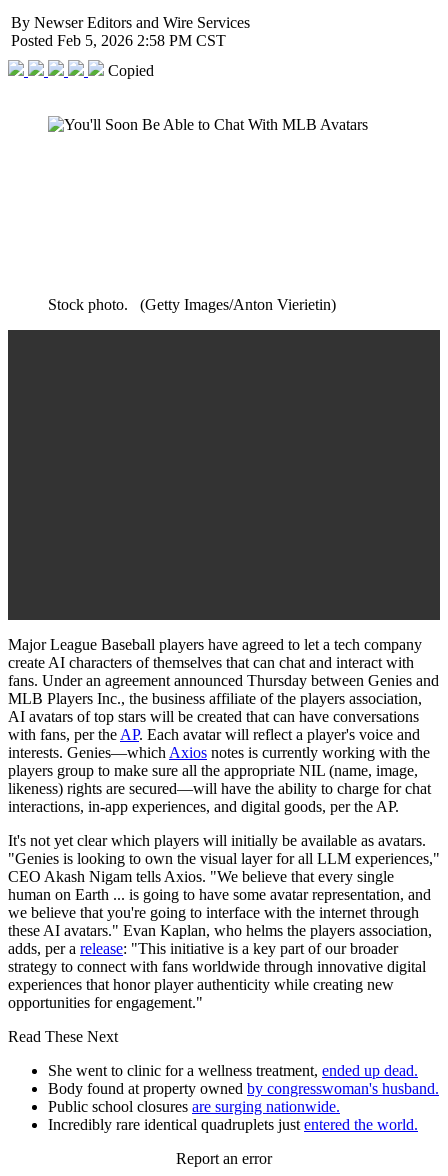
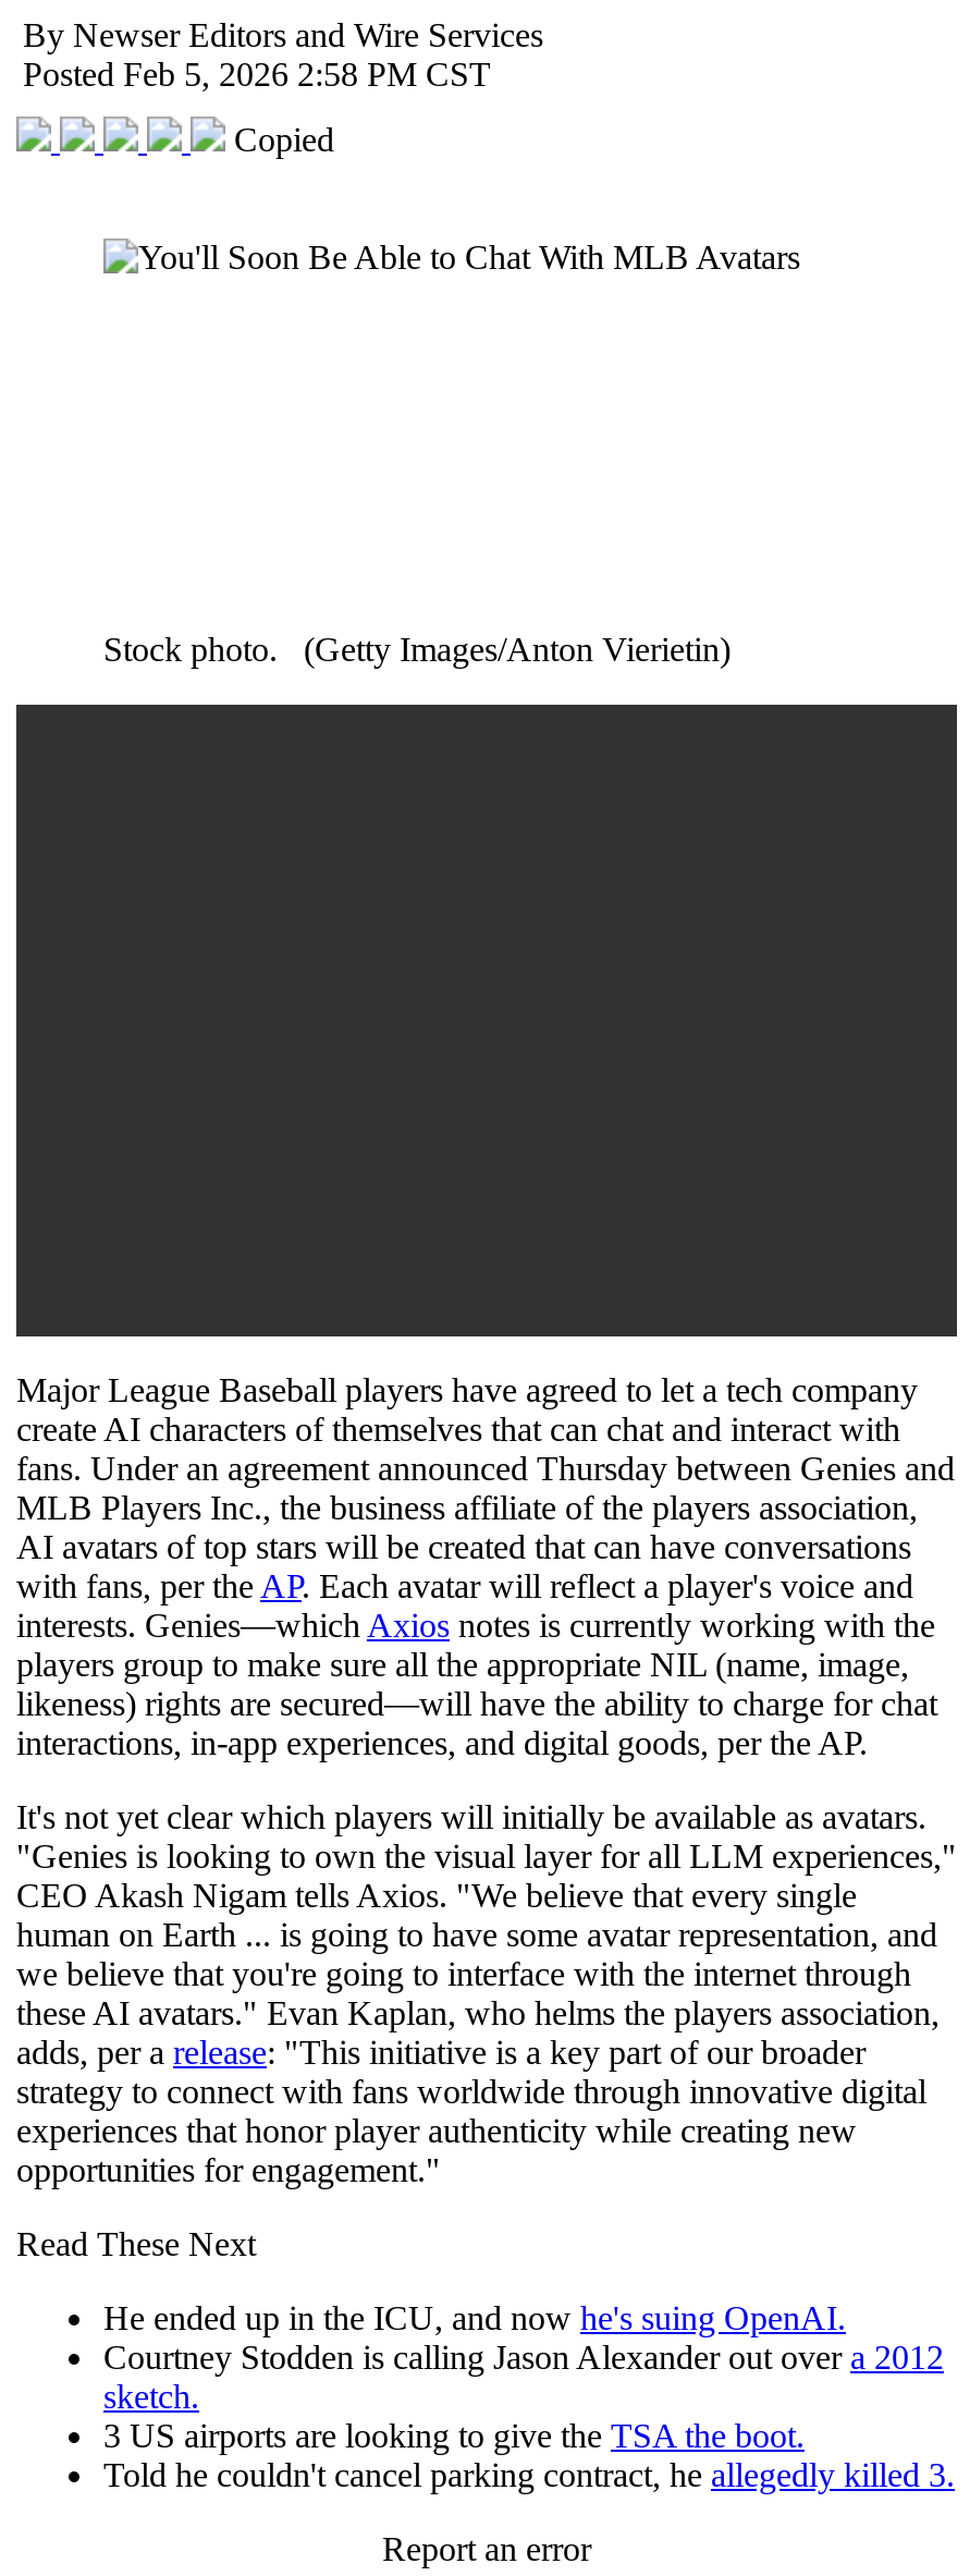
- She went to clinic for a wellness treatment, ended up dead.
- Body found at property owned by congresswoman's husband.
- Public school closuresare surging nationwide.
- Incredibly rare identical quadruplets just entered the world.
+ He ended up in the ICU, and now he's suing OpenAI.
+ Courtney Stodden is calling Jason Alexander out over a 2012
+ sketch.
+ 3 US airports are looking to give the TSA the boot.
+ Told he couldn't cancel parking contract, he allegedly killed 3.
